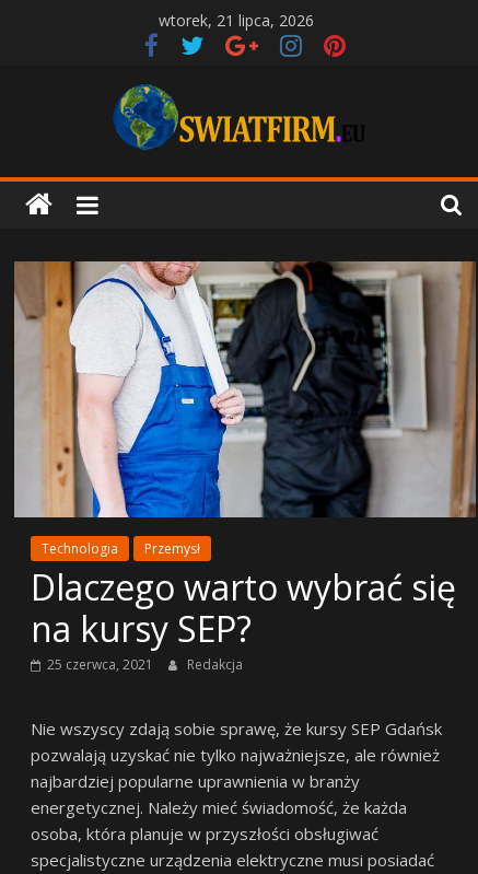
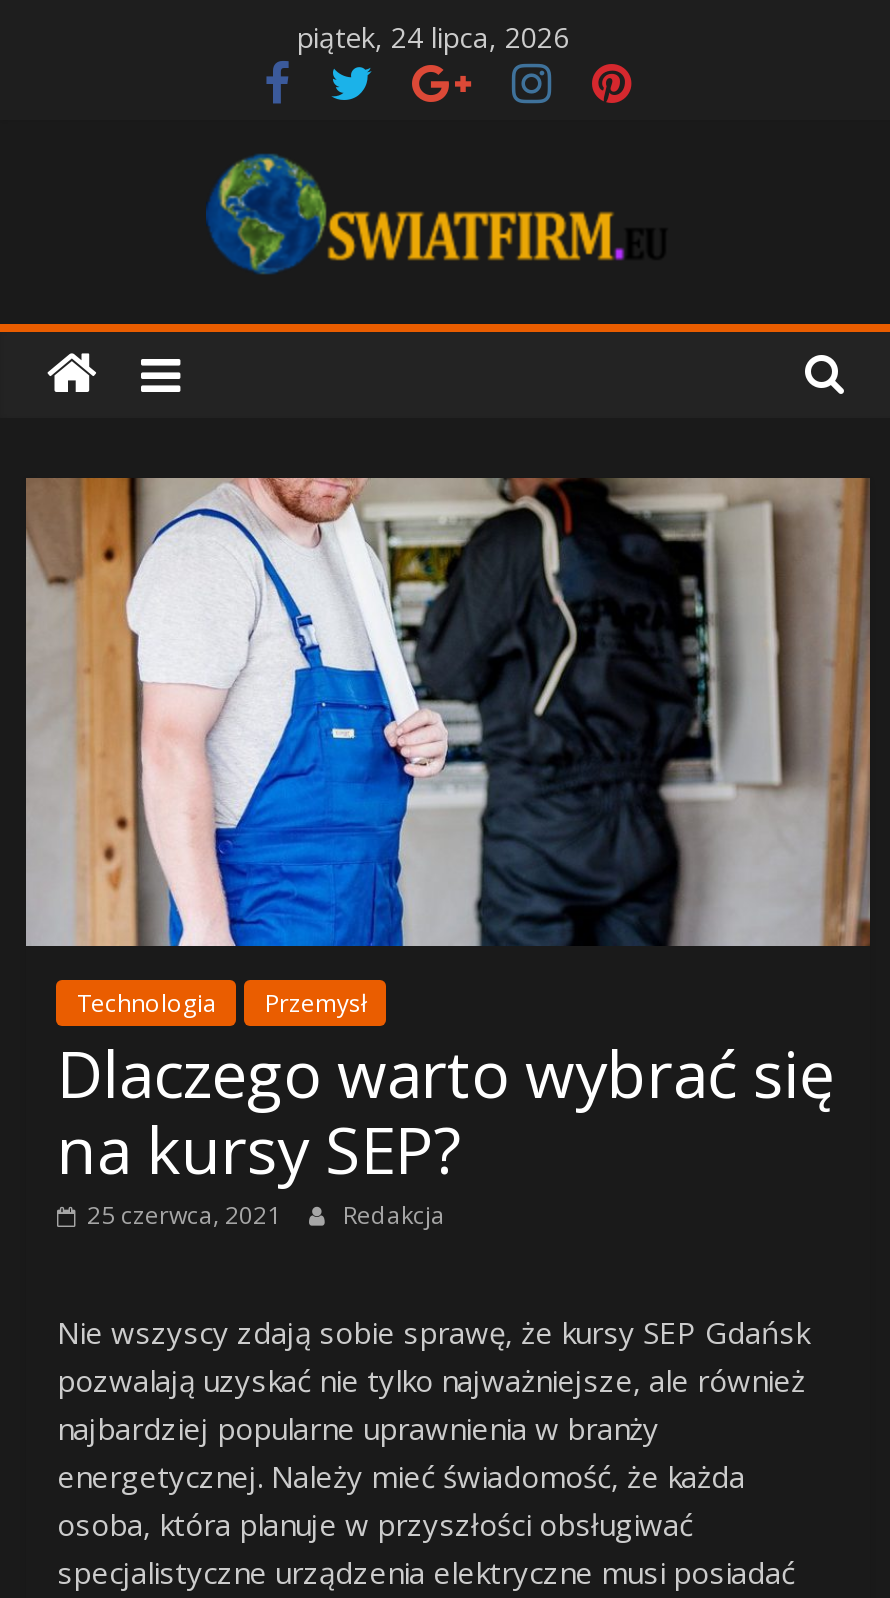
- wtorek, 21 lipca, 2026
+ piątek, 24 lipca, 2026
